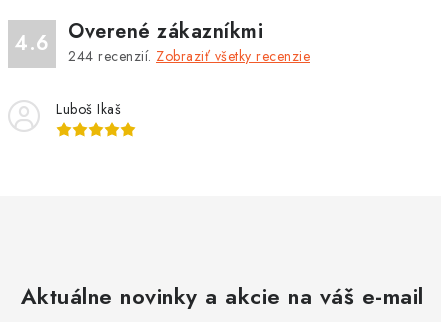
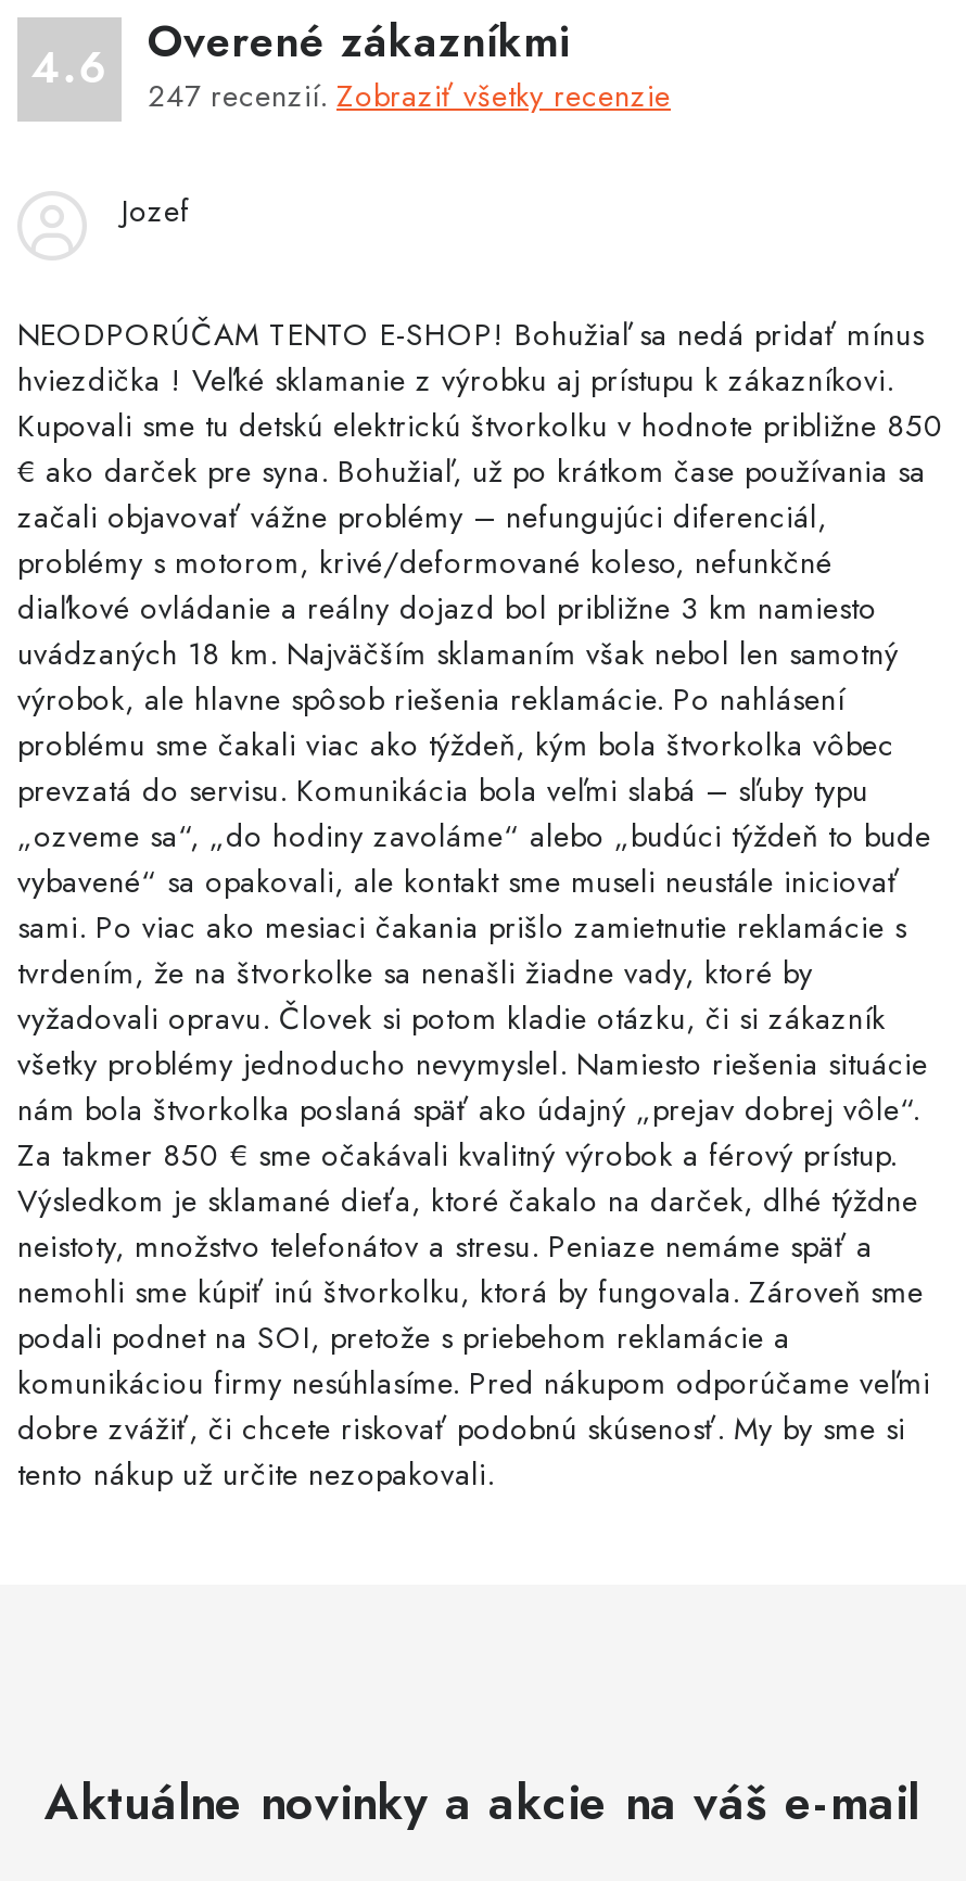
- 244 recenzií. Zobraziť všetky recenzie
- Luboš Ikaš
+ 247 recenzií. Zobraziť všetky recenzie
+ Jozef
+ NEODPORÚČAM TENTO E-SHOP! Bohužiaľ sa nedá pridať mínus
+ hviezdička ! Veľké sklamanie z výrobku aj prístupu k zákazníkovi.
+ Kupovali sme tu detskú elektrickú štvorkolku v hodnote približne 850
+ € ako darček pre syna. Bohužiaľ, už po krátkom čase používania sa
+ začali objavovať vážne problémy – nefungujúci diferenciál,
+ problémy s motorom, krivé/deformované koleso, nefunkčné
+ diaľkové ovládanie a reálny dojazd bol približne 3 km namiesto
+ uvádzaných 18 km. Najväčším sklamaním však nebol len samotný
+ výrobok, ale hlavne spôsob riešenia reklamácie. Po nahlásení
+ problému sme čakali viac ako týždeň, kým bola štvorkolka vôbec
+ prevzatá do servisu. Komunikácia bola veľmi slabá – sľuby typu
+ „ozveme sa“, „do hodiny zavoláme“ alebo „budúci týždeň to bude
+ vybavené“ sa opakovali, ale kontakt sme museli neustále iniciovať
+ sami. Po viac ako mesiaci čakania prišlo zamietnutie reklamácie s
+ tvrdením, že na štvorkolke sa nenašli žiadne vady, ktoré by
+ vyžadovali opravu. Človek si potom kladie otázku, či si zákazník
+ všetky problémy jednoducho nevymyslel. Namiesto riešenia situácie
+ nám bola štvorkolka poslaná späť ako údajný „prejav dobrej vôle“.
+ Za takmer 850 € sme očakávali kvalitný výrobok a férový prístup.
+ Výsledkom je sklamané dieťa, ktoré čakalo na darček, dlhé týždne
+ neistoty, množstvo telefonátov a stresu. Peniaze nemáme späť a
+ nemohli sme kúpiť inú štvorkolku, ktorá by fungovala. Zároveň sme
+ podali podnet na SOI, pretože s priebehom reklamácie a
+ komunikáciou firmy nesúhlasíme. Pred nákupom odporúčame veľmi
+ dobre zvážiť, či chcete riskovať podobnú skúsenosť. My by sme si
+ tento nákup už určite nezopakovali.
